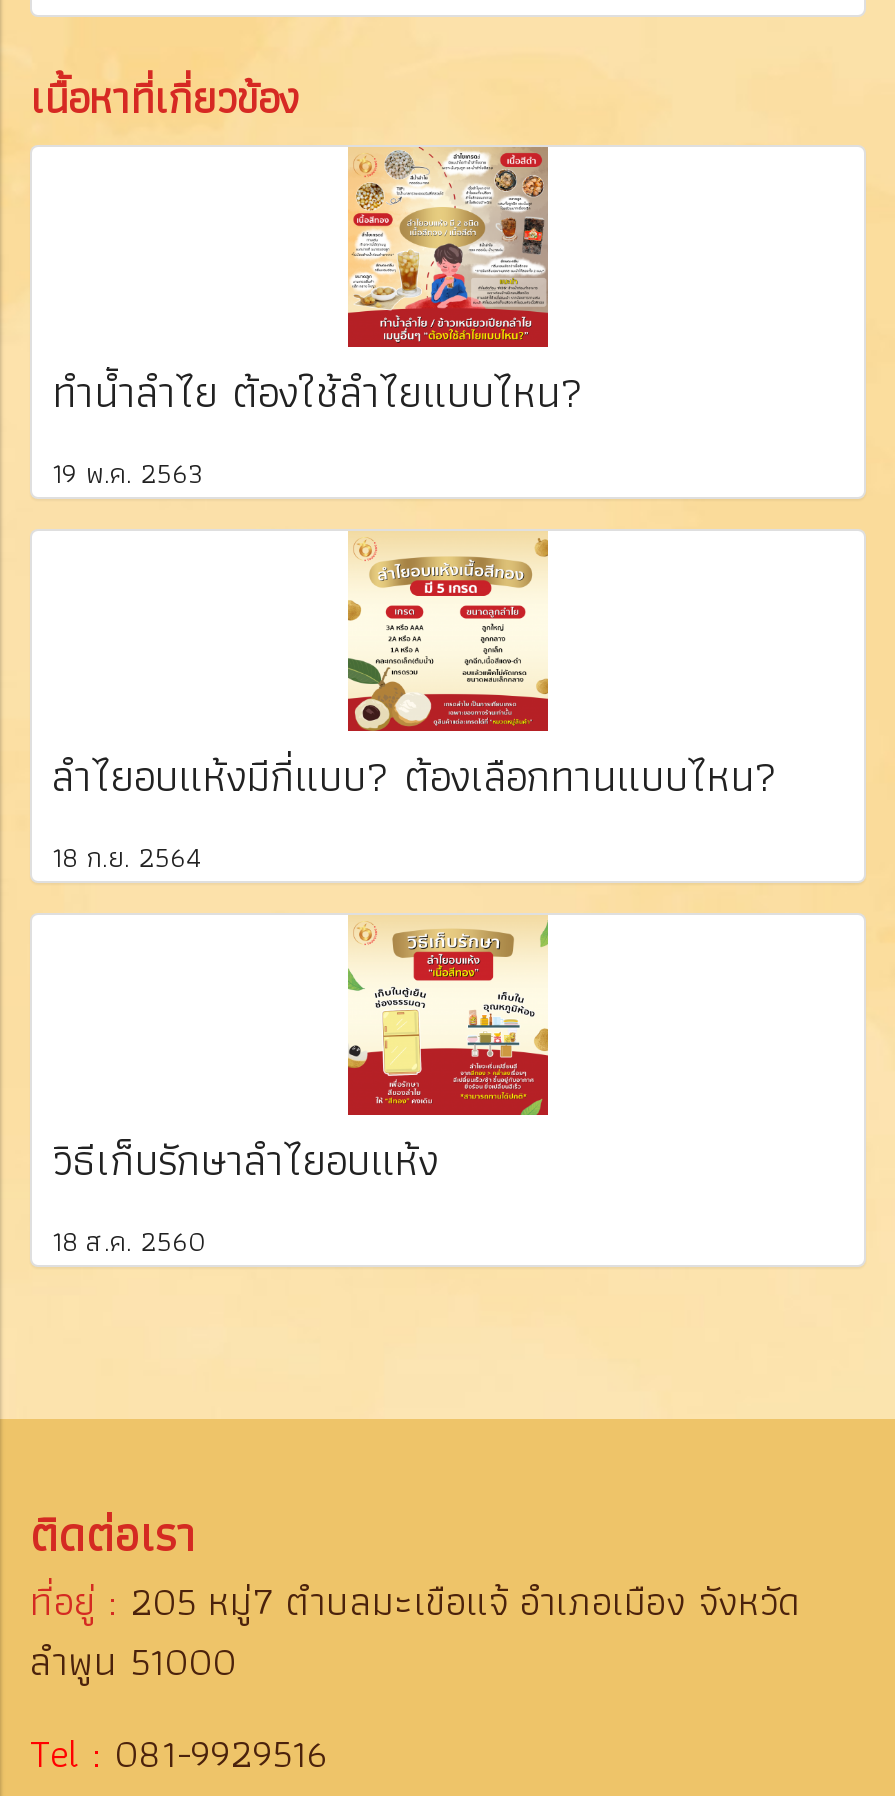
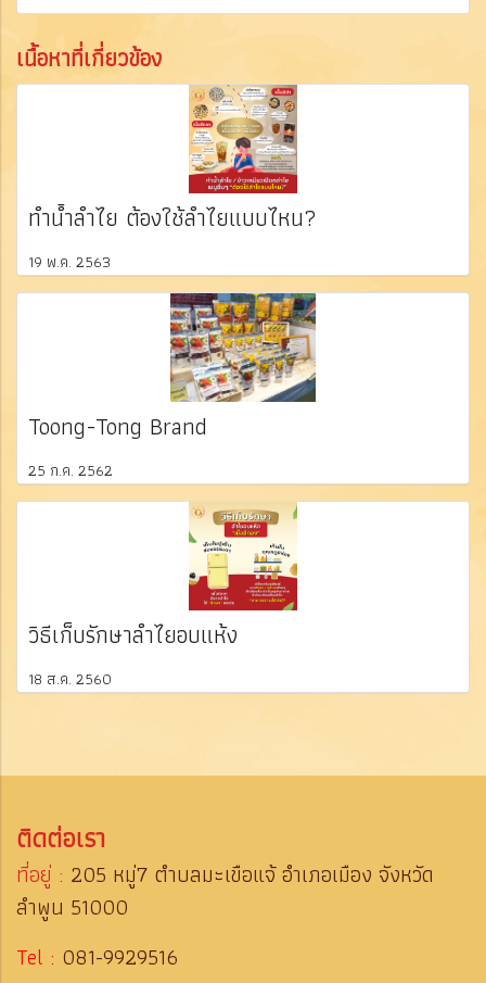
- [image]
- ลำไยอบแห้งมีกี่แบบ? ต้องเลือกทานแบบไหน?
- 18 ก.ย. 2564
+ [image]
+ Toong-Tong Brand
+ 25 ก.ค. 2562
